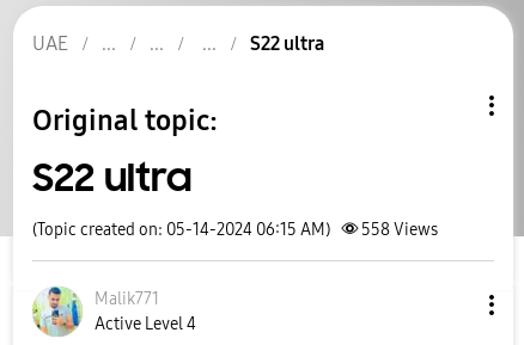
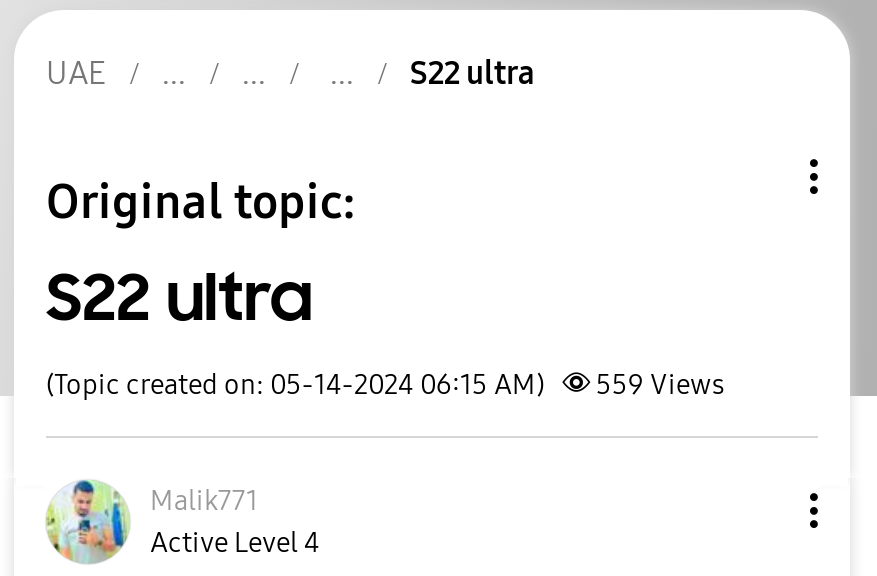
- (Topic created on: 05-14-2024 06:15 AM) 558 Views
+ (Topic created on: 05-14-2024 06:15 AM) 559 Views
